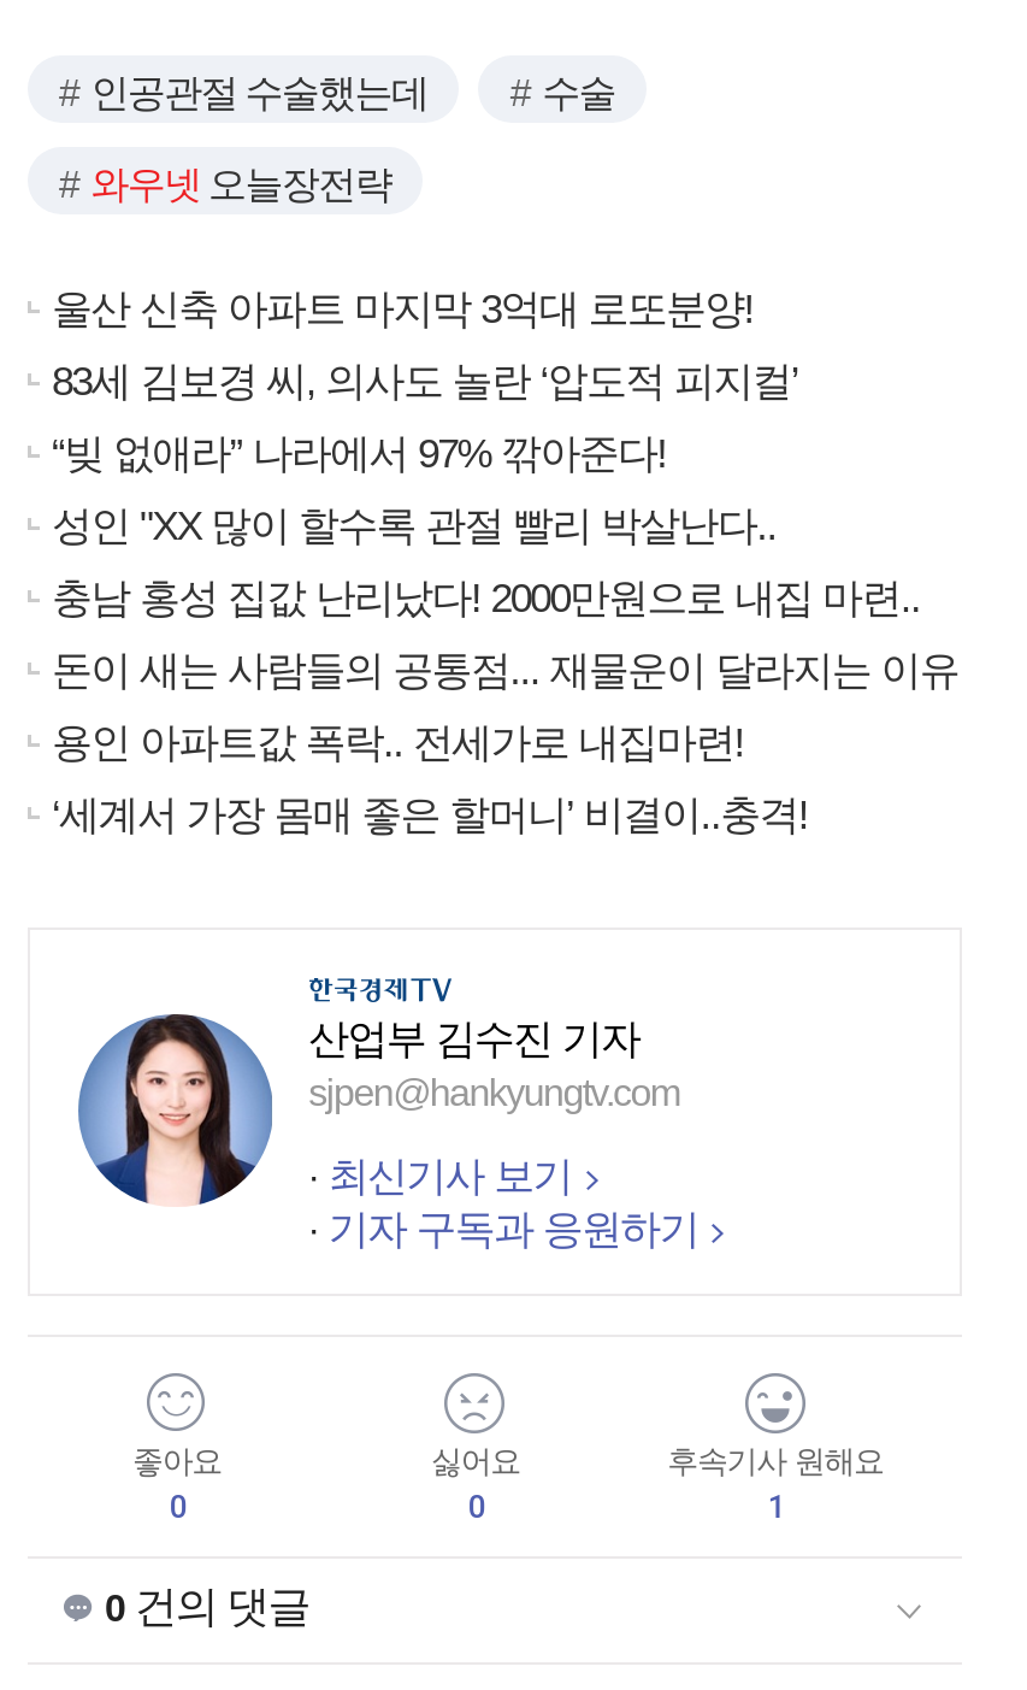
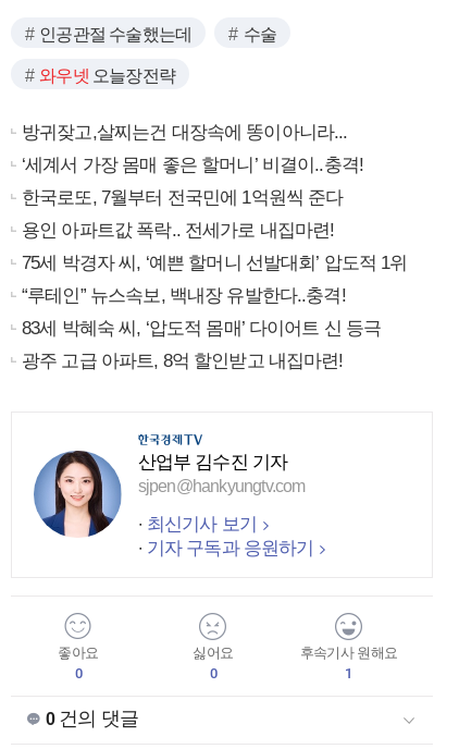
- 울산 신축 아파트 마지막 3억대 로또분양!
- 83세 김보경 씨, 의사도 놀란 ‘압도적 피지컬’
- “빚 없애라” 나라에서 97% 깎아준다!
- 성인 "XX 많이 할수록 관절 빨리 박살난다..
- 충남 홍성 집값 난리났다! 2000만원으로 내집 마련..
- 돈이 새는 사람들의 공통점... 재물운이 달라지는 이유
+ 방귀잦고,살찌는건 대장속에 똥이아니라...

moved down: 용인 아파트값 폭락.. 전세가로 내집마련!

moved up: ‘세계서 가장 몸매 좋은 할머니’ 비결이..충격!

+ 한국로또, 7월부터 전국민에 1억원씩 준다
+ 75세 박경자 씨, ‘예쁜 할머니 선발대회’ 압도적 1위
+ “루테인” 뉴스속보, 백내장 유발한다..충격!
+ 83세 박혜숙 씨, ‘압도적 몸매’ 다이어트 신 등극
+ 광주 고급 아파트, 8억 할인받고 내집마련!
